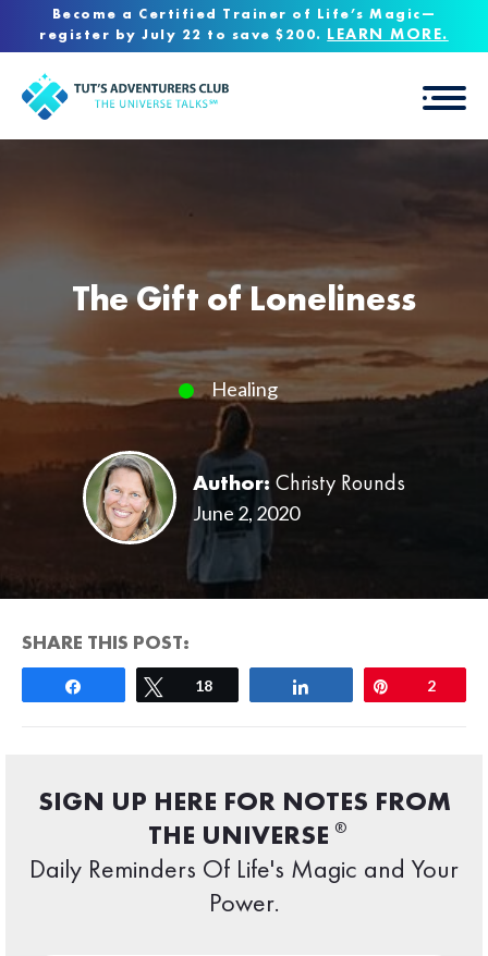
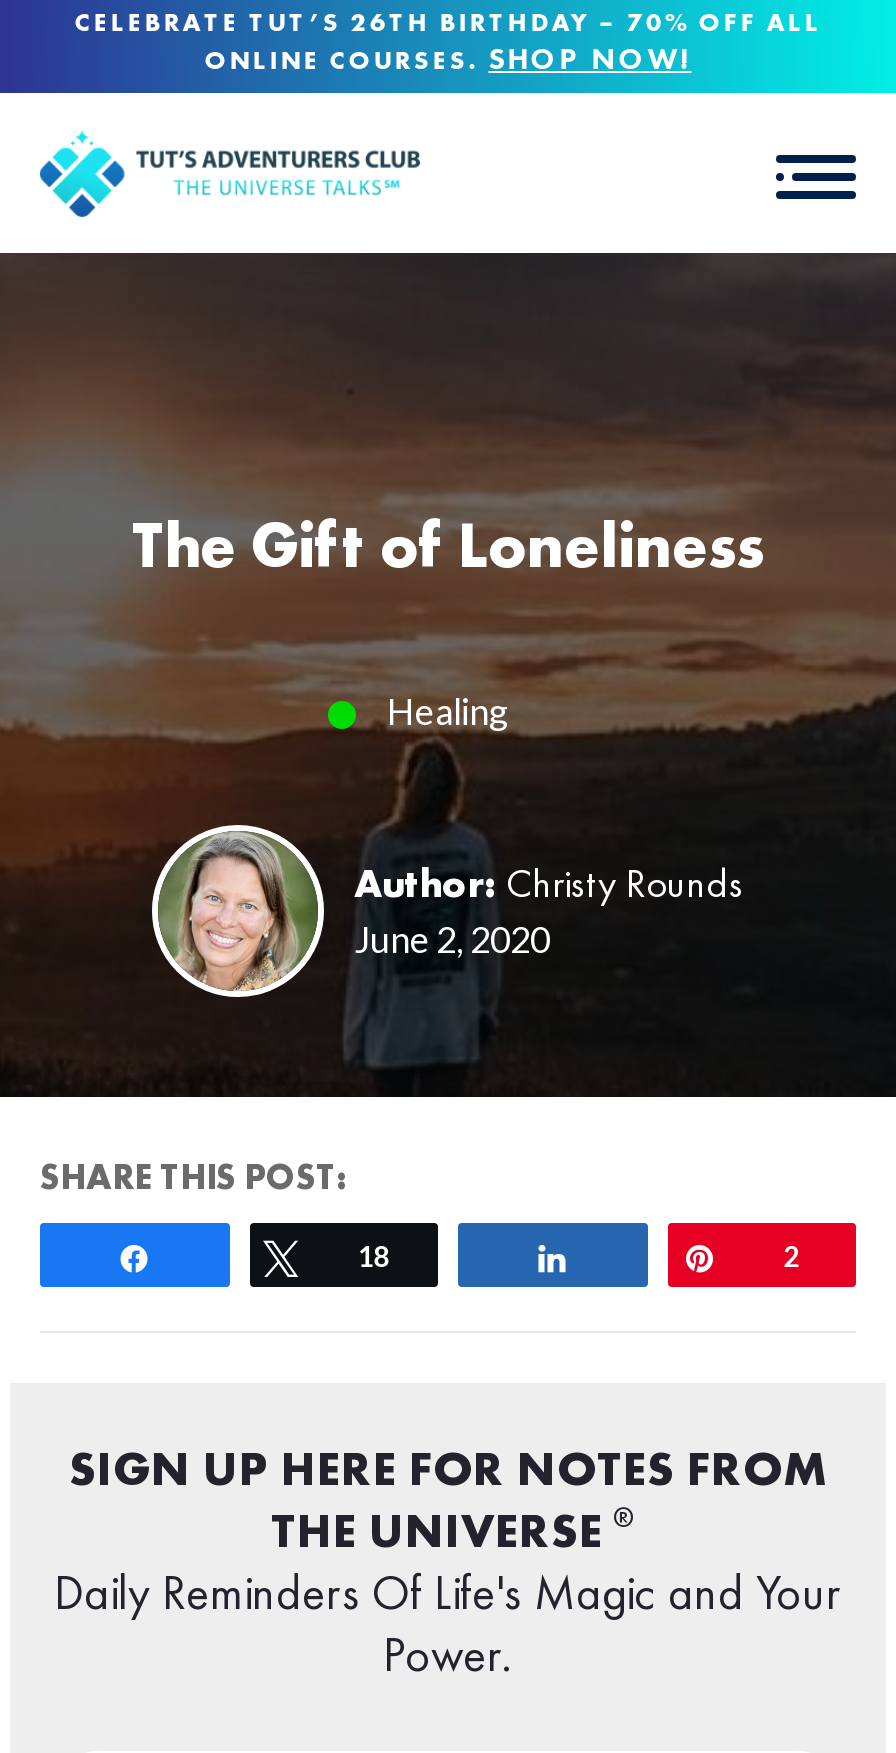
- Become a Certified Trainer of Life’s Magic—
- register by July 22 to save $200. LEARN MORE.
+ CELEBRATE TUT’S 26TH BIRTHDAY – 70% OFF ALL
+ ONLINE COURSES. SHOP NOW!
